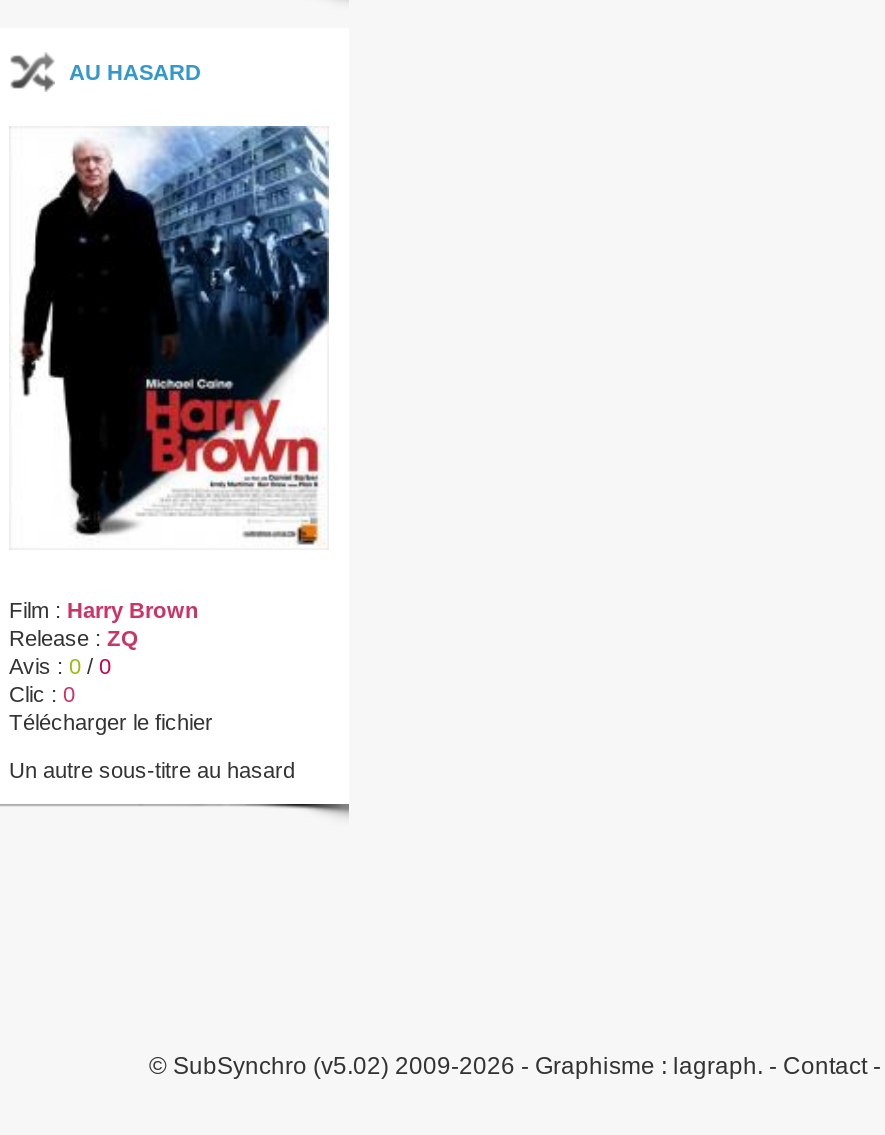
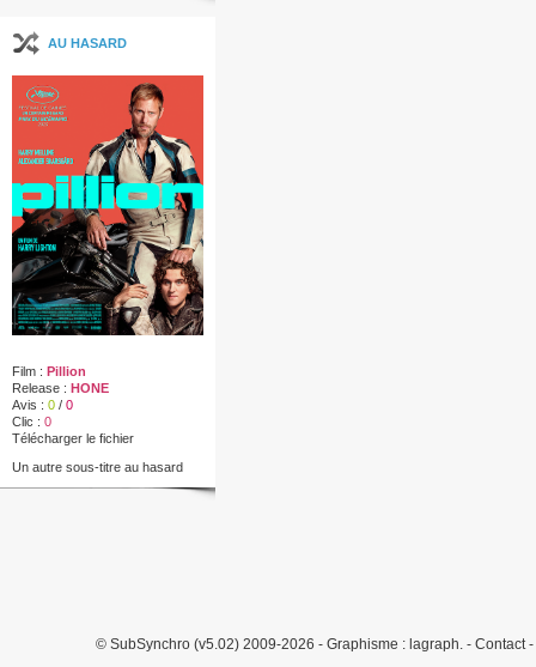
- [image]
- Film : Harry Brown
- Release : ZQ
+ [image]
+ Film : Pillion
+ Release : HONE
